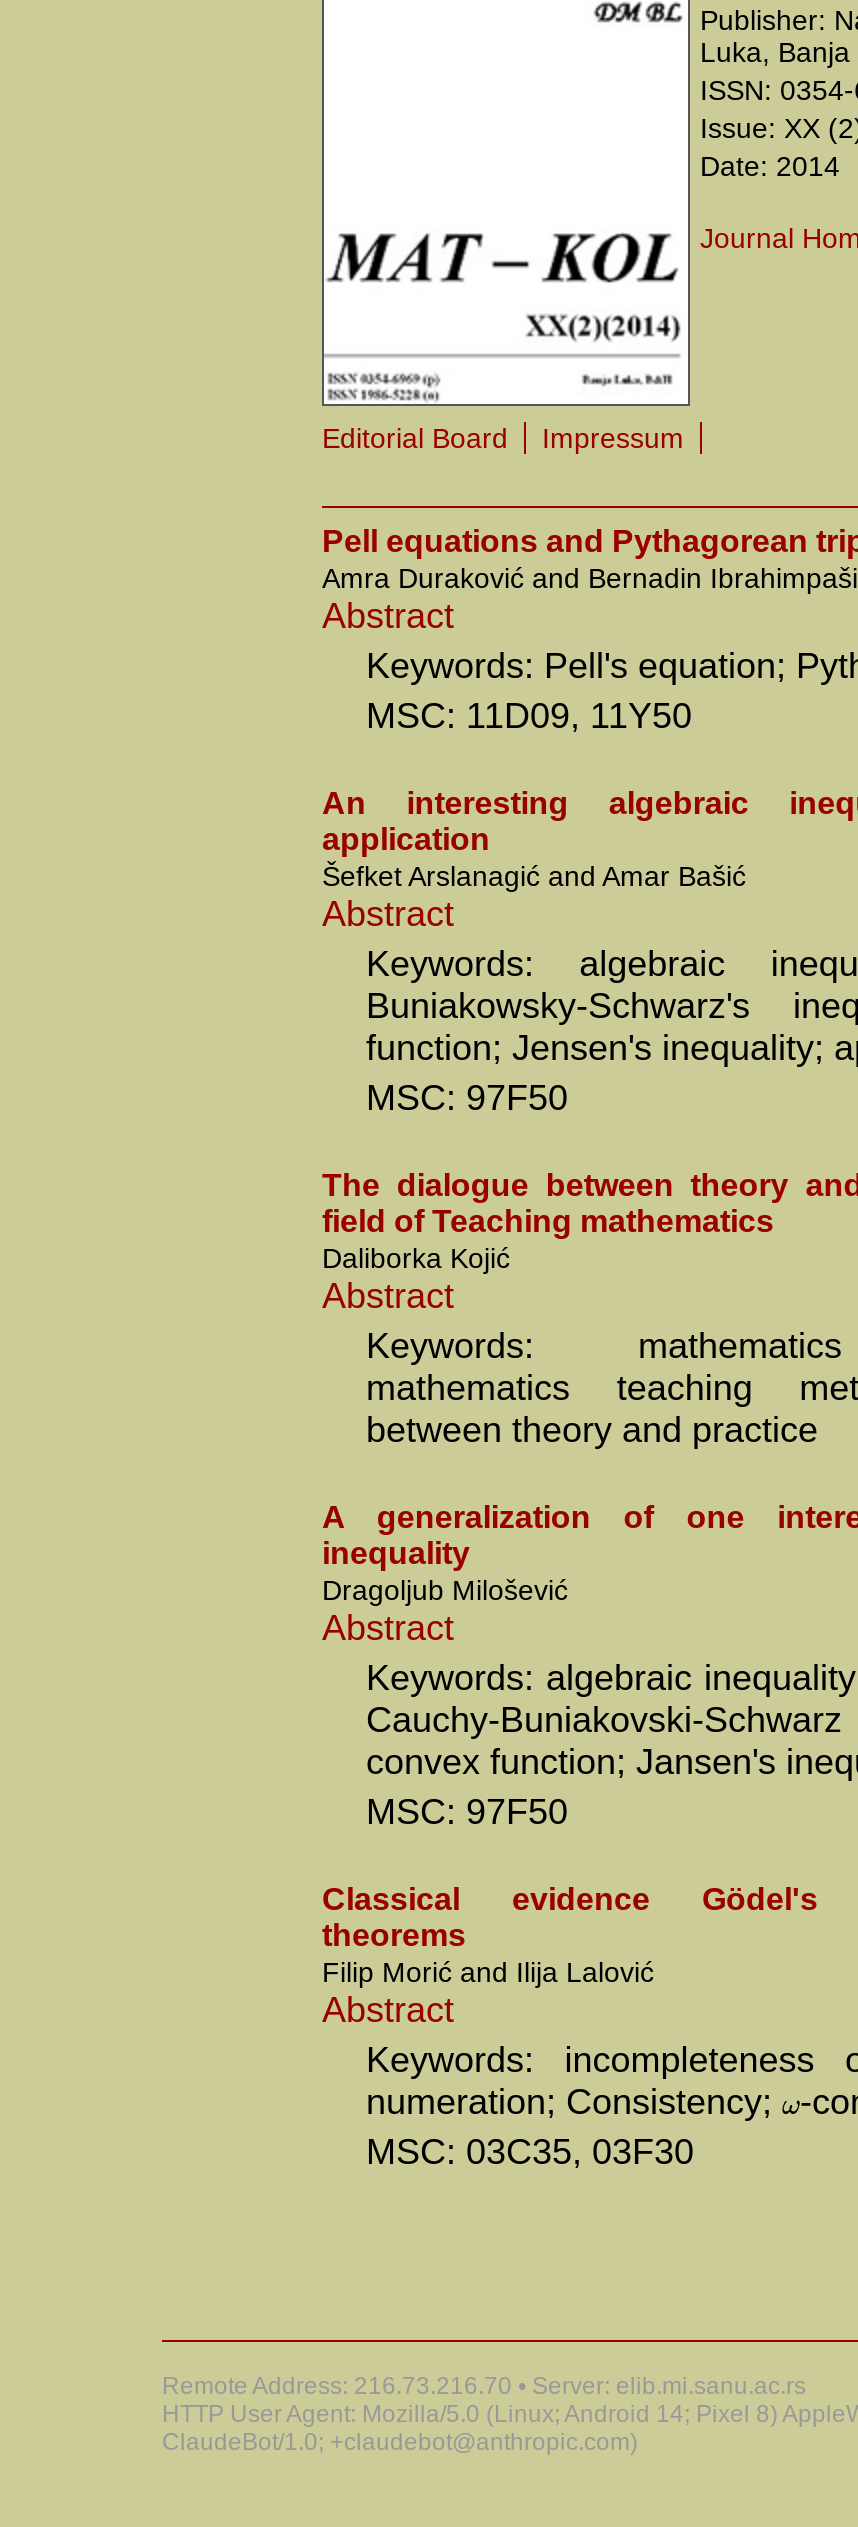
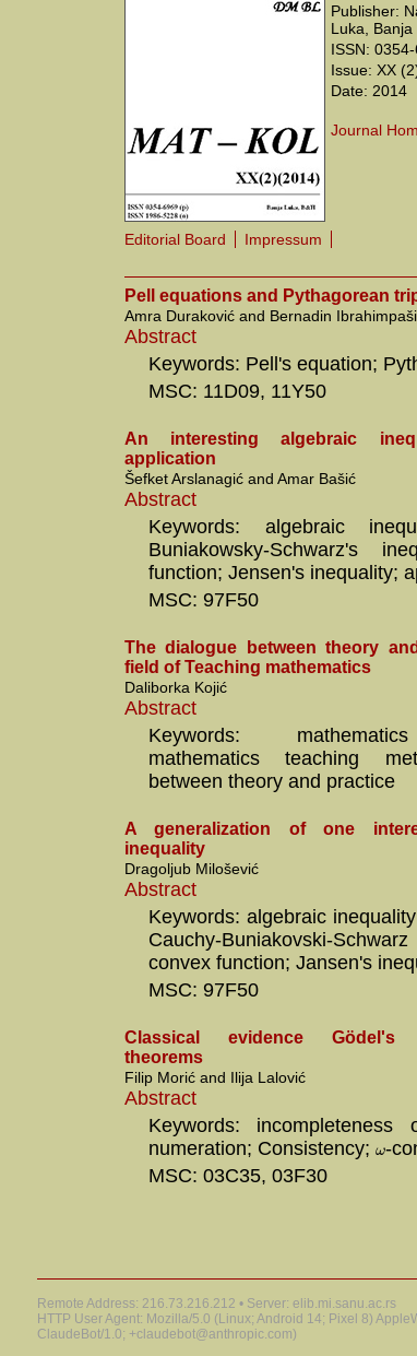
- Remote Address: 216.73.216.70 • Server: elib.mi.sanu.ac.rs
+ Remote Address: 216.73.216.212 • Server: elib.mi.sanu.ac.rs
